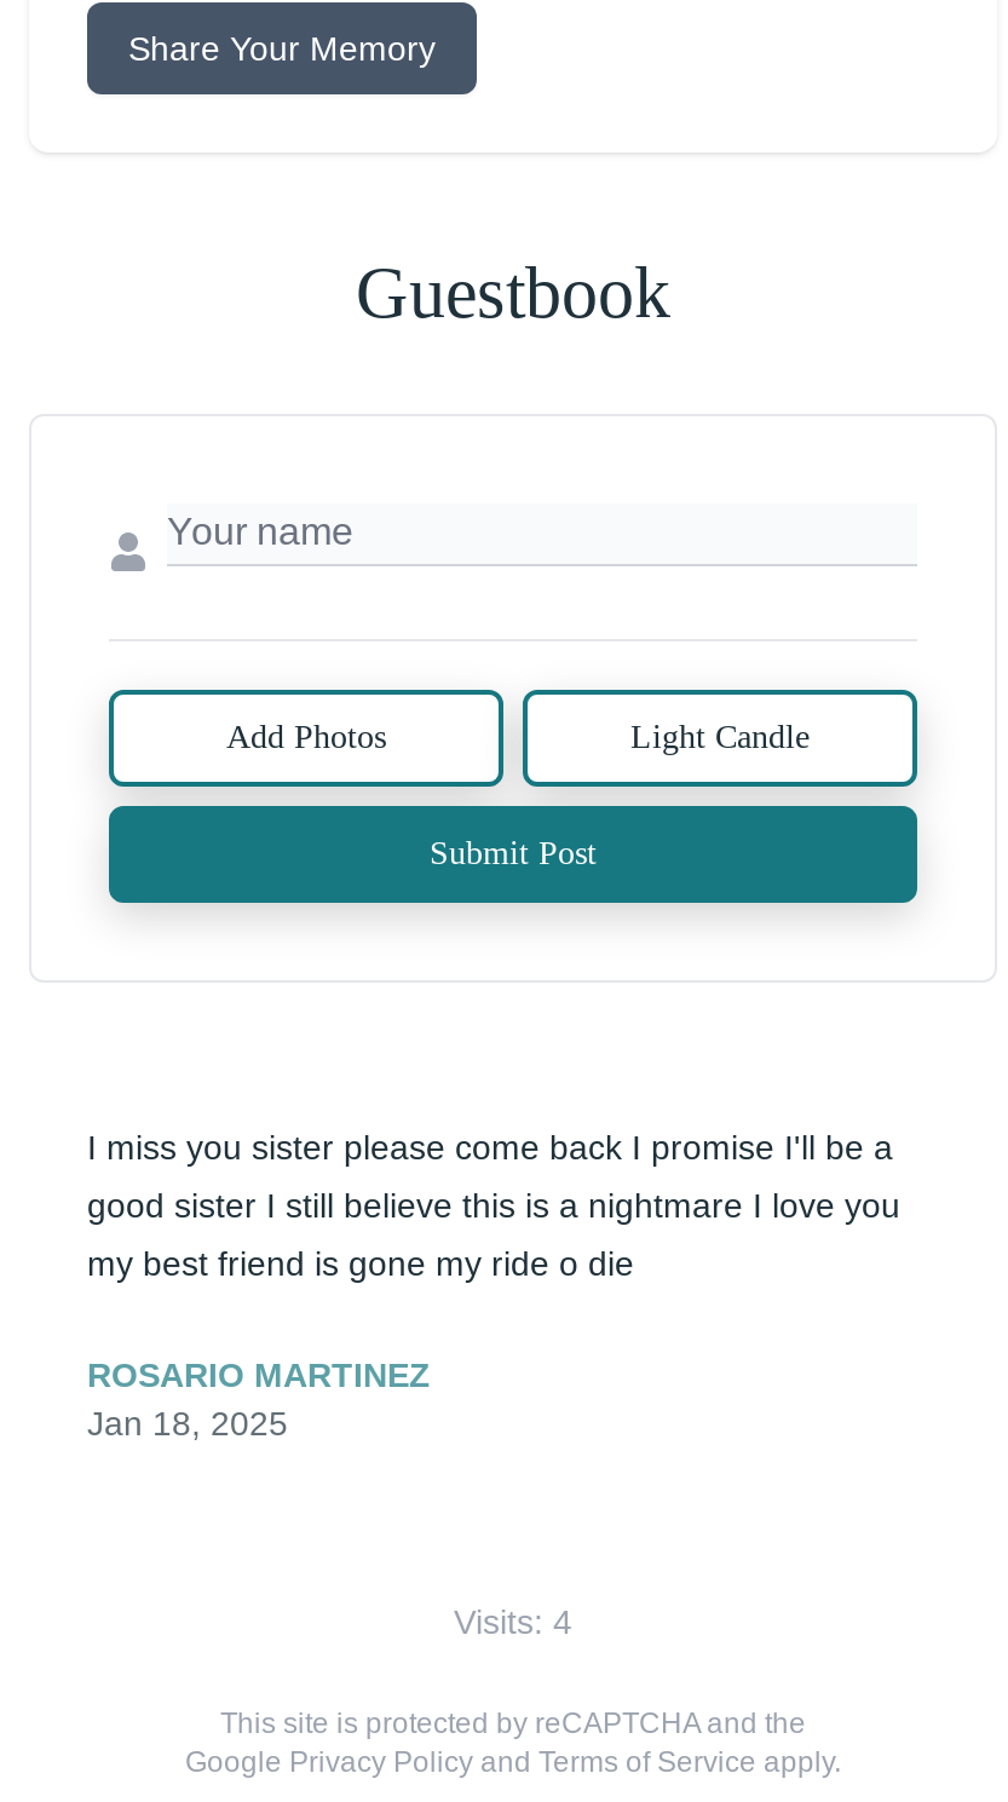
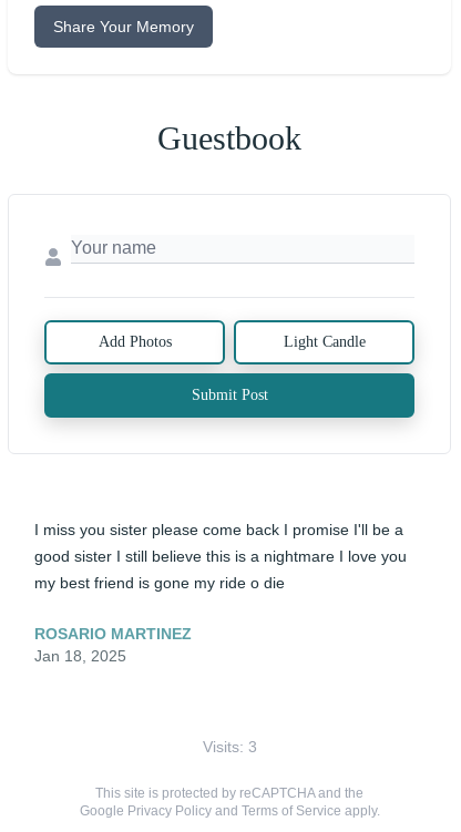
- Visits: 4
+ Visits: 3
